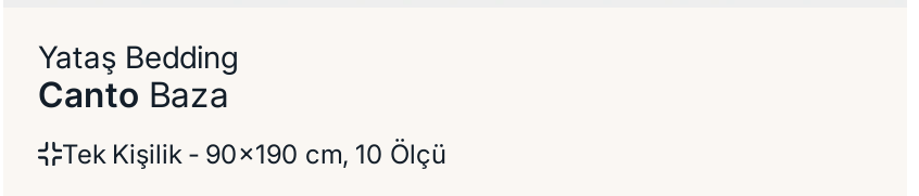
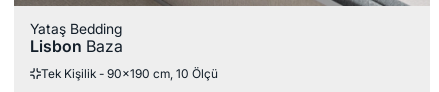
- Canto Baza
+ Lisbon Baza
